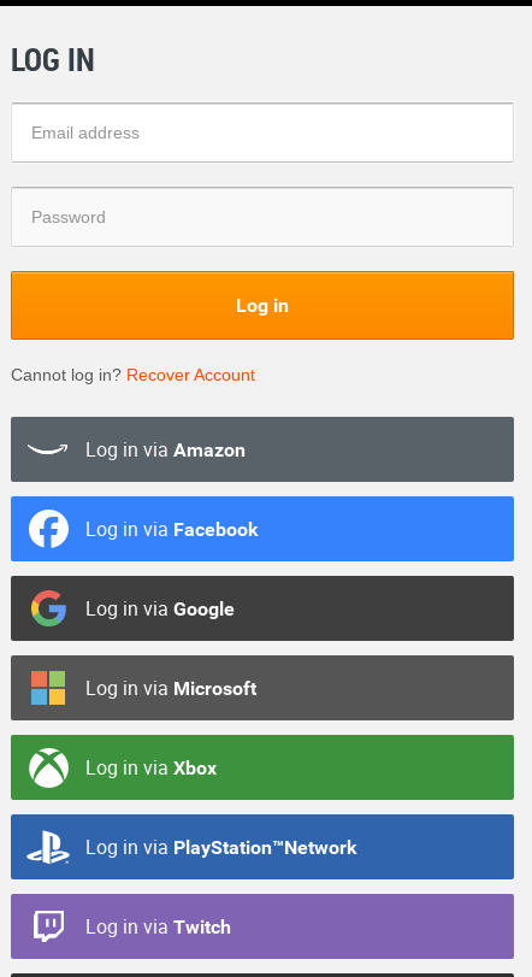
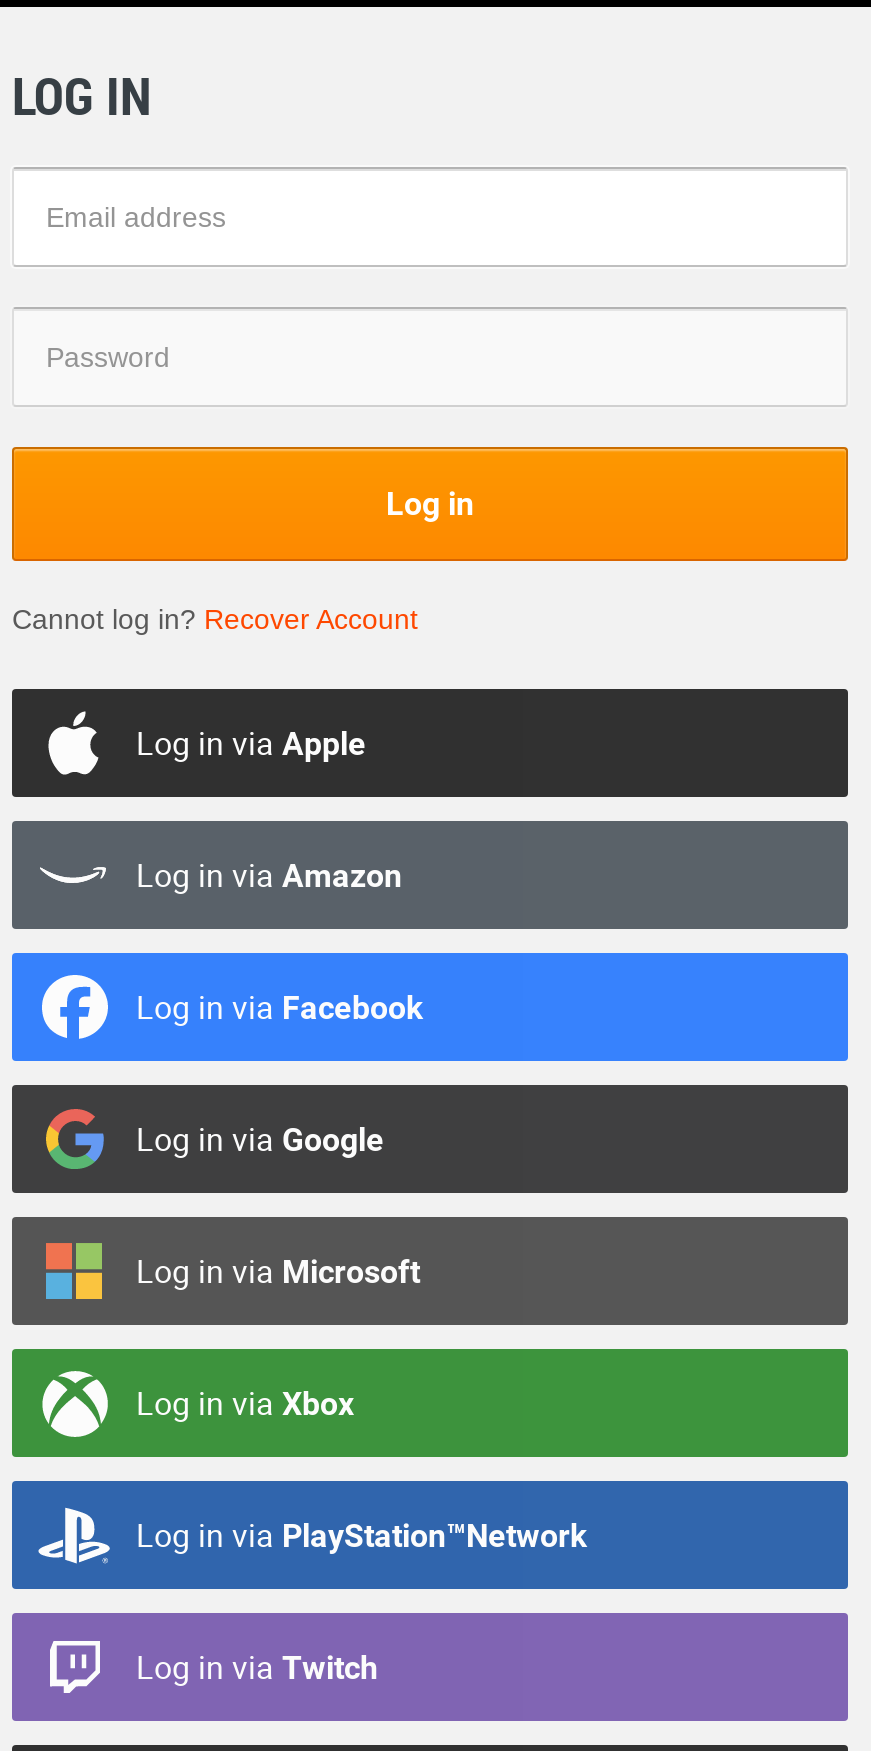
+ Log in via Apple
